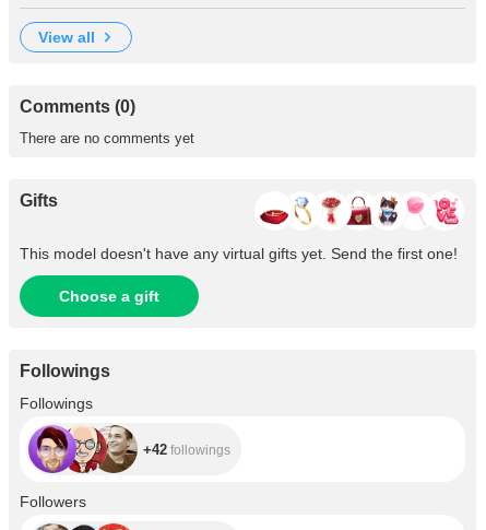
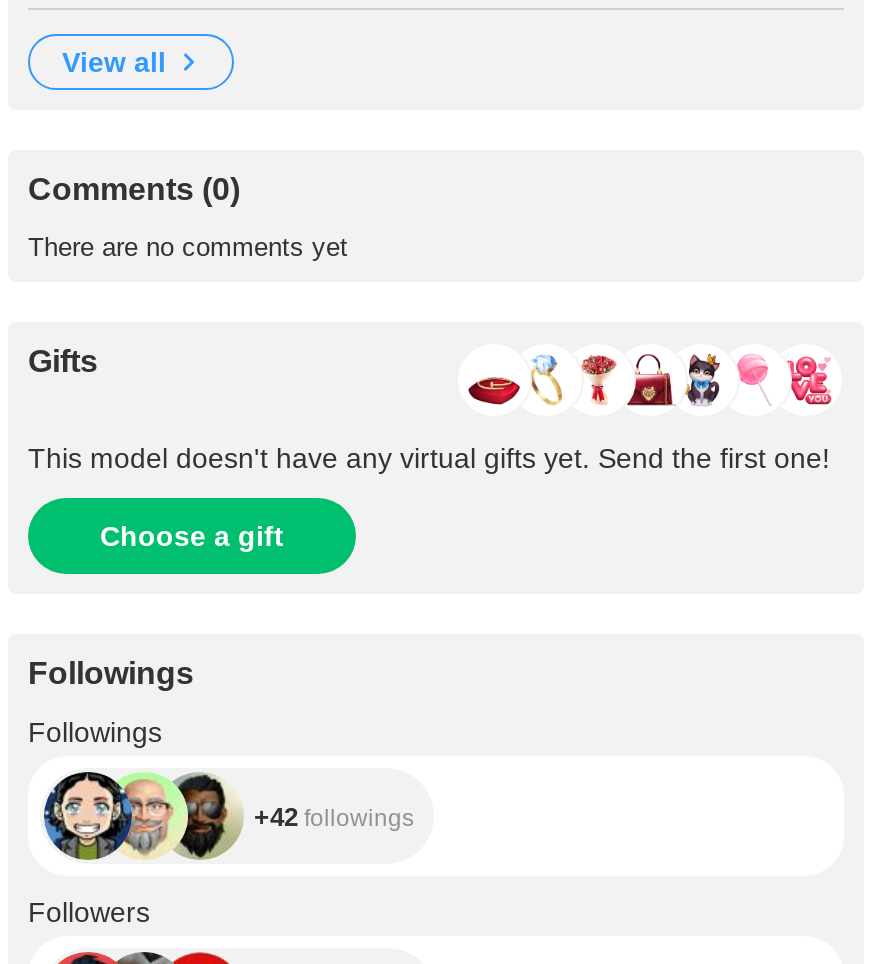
- [image]
+ [image]
